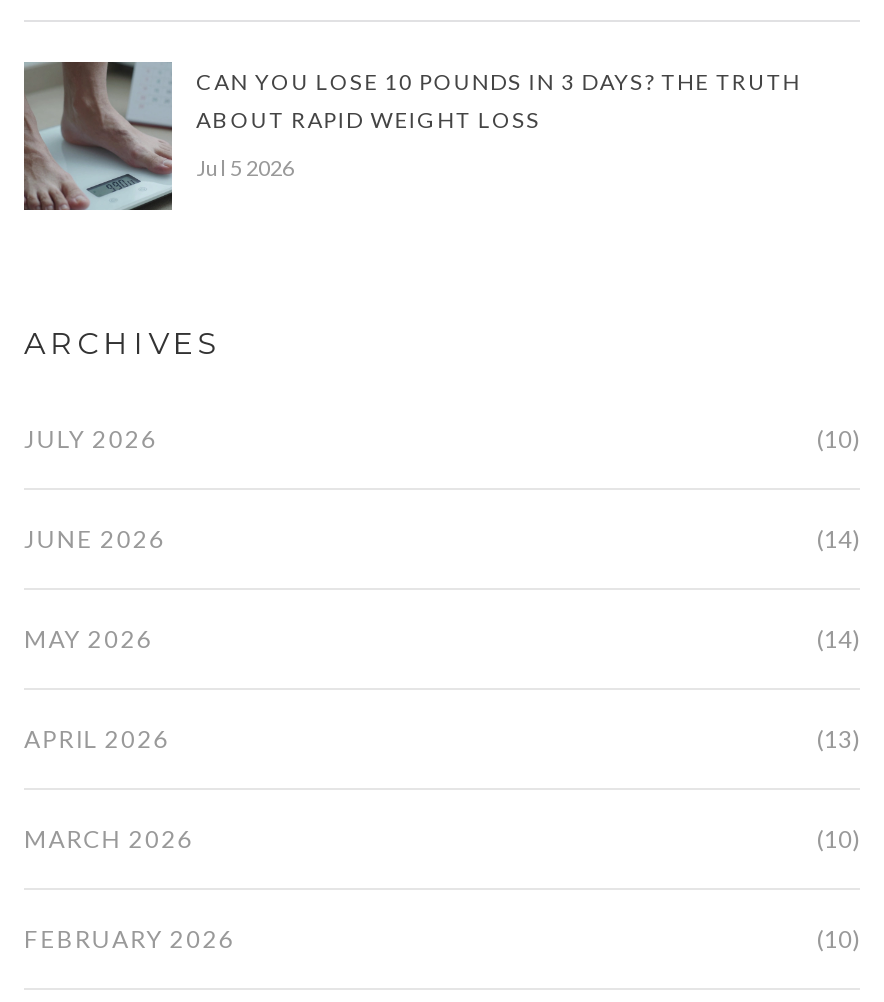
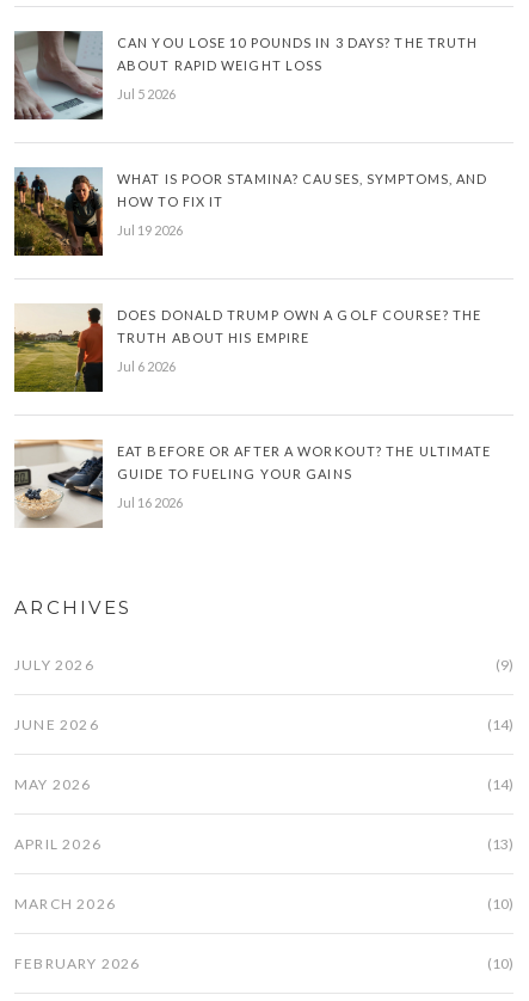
+ [image]
+ WHAT IS POOR STAMINA? CAUSES, SYMPTOMS, AND
+ HOW TO FIX IT
+ Jul 19 2026

+ [image]
+ DOES DONALD TRUMP OWN A GOLF COURSE? THE
+ TRUTH ABOUT HIS EMPIRE
+ Jul 6 2026

+ [image]
+ EAT BEFORE OR AFTER A WORKOUT? THE ULTIMATE
+ GUIDE TO FUELING YOUR GAINS
+ Jul 16 2026

- (10)
+ (9)
